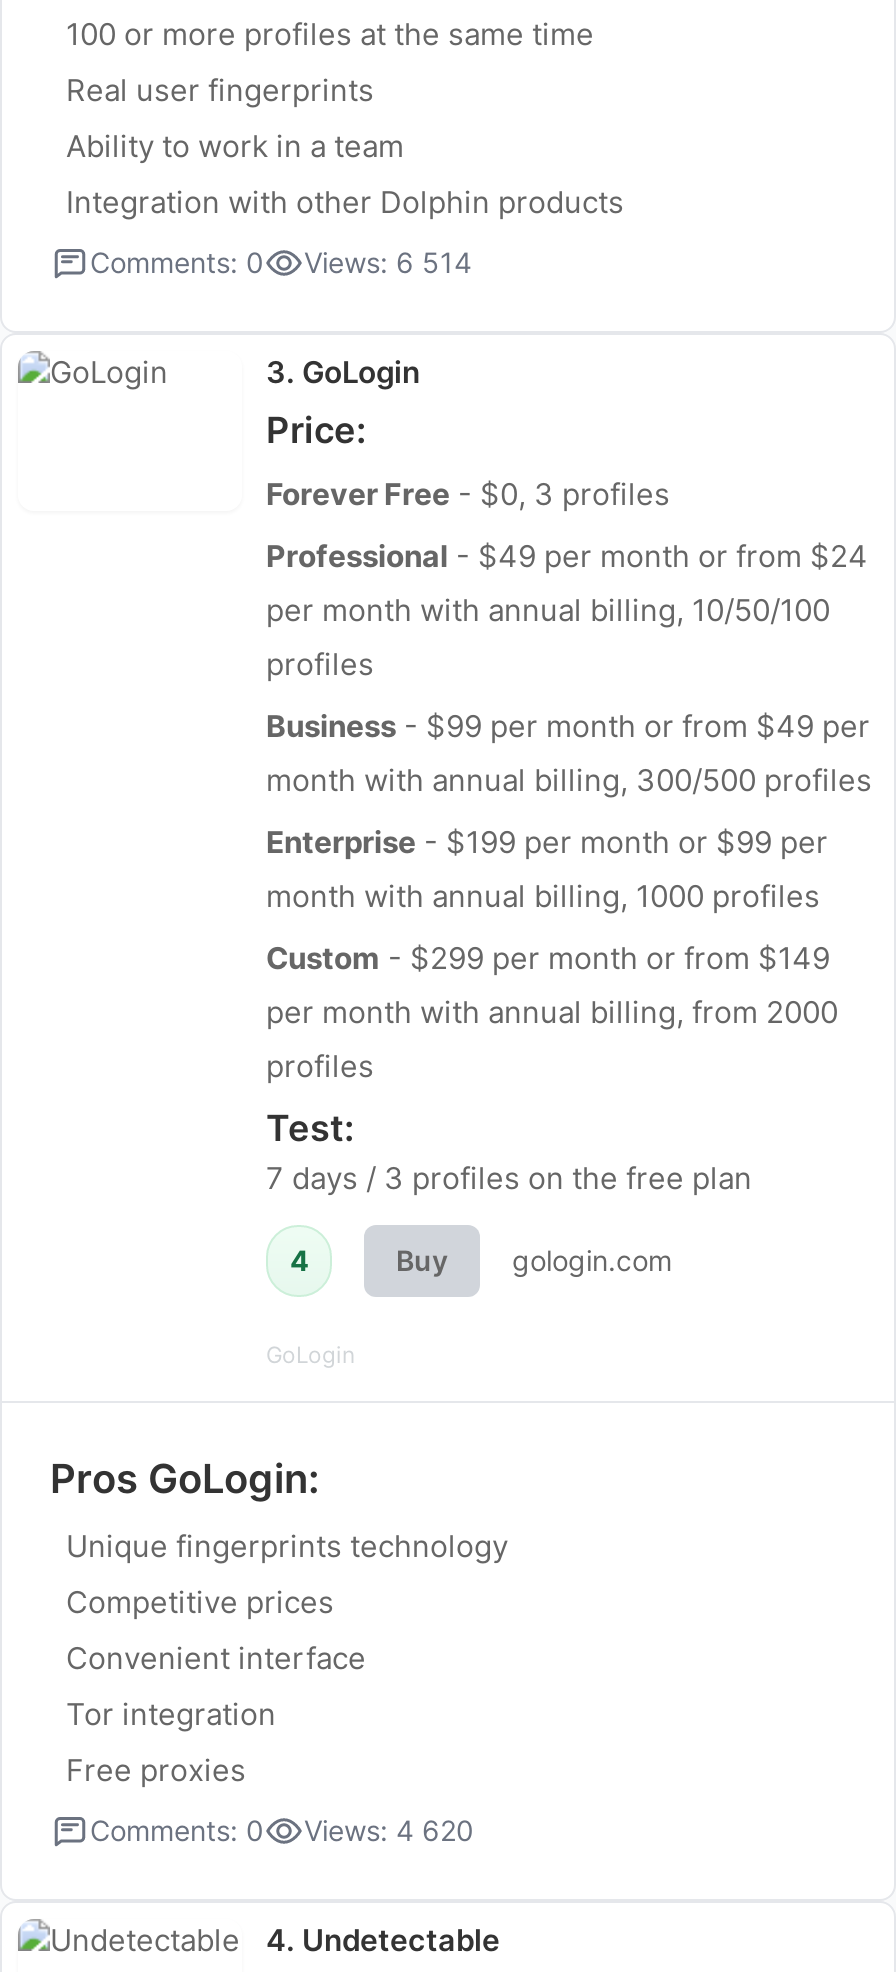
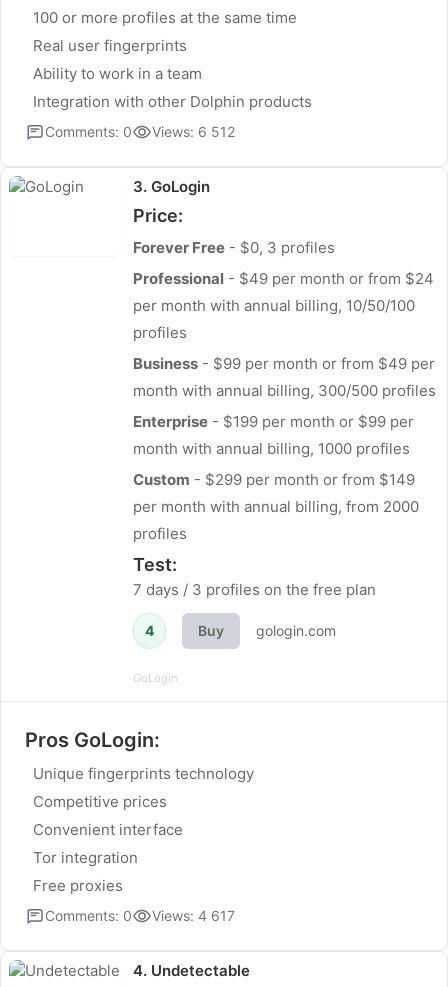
- Comments: 0 Views: 6 514
+ Comments: 0 Views: 6 512

- Comments: 0 Views: 4 620
+ Comments: 0 Views: 4 617
